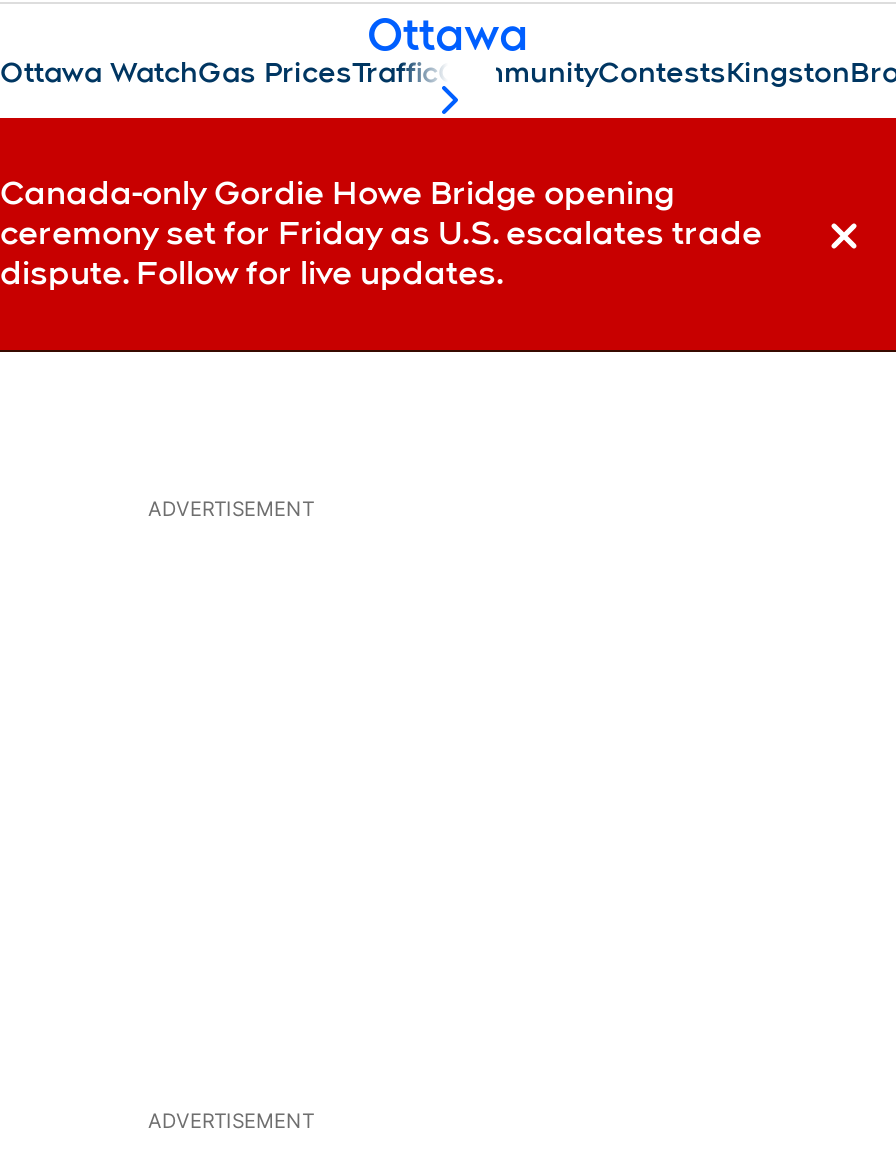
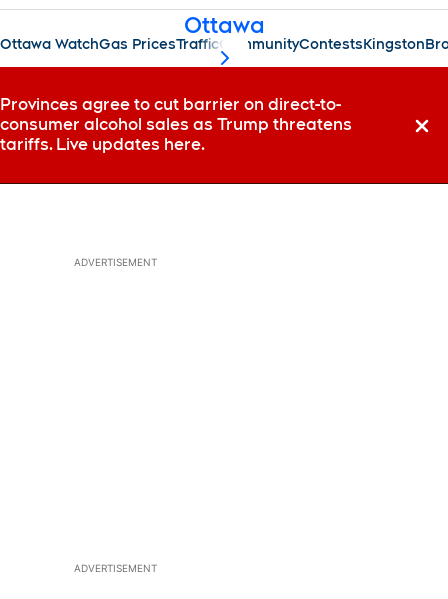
- Canada-only Gordie Howe Bridge opening
- ceremony set for Friday as U.S. escalates trade
- dispute. Follow for live updates.
+ Provinces agree to cut barrier on direct-to-
+ consumer alcohol sales as Trump threatens
+ tariffs. Live updates here.
